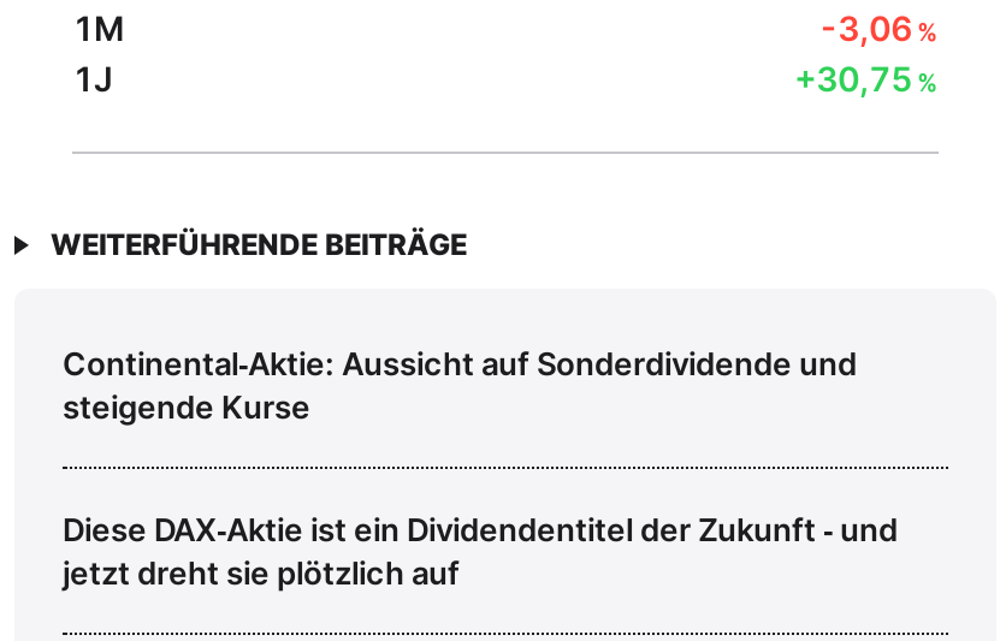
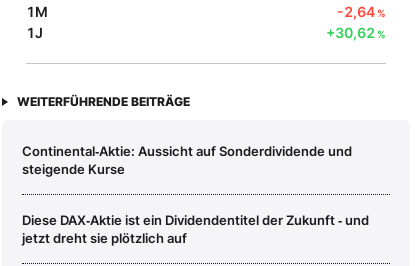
- -3,06%
+ -2,64%

- +30,75%
+ +30,62%
